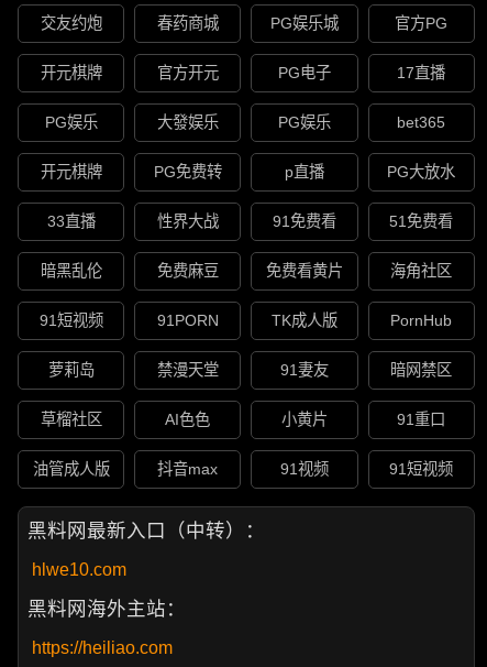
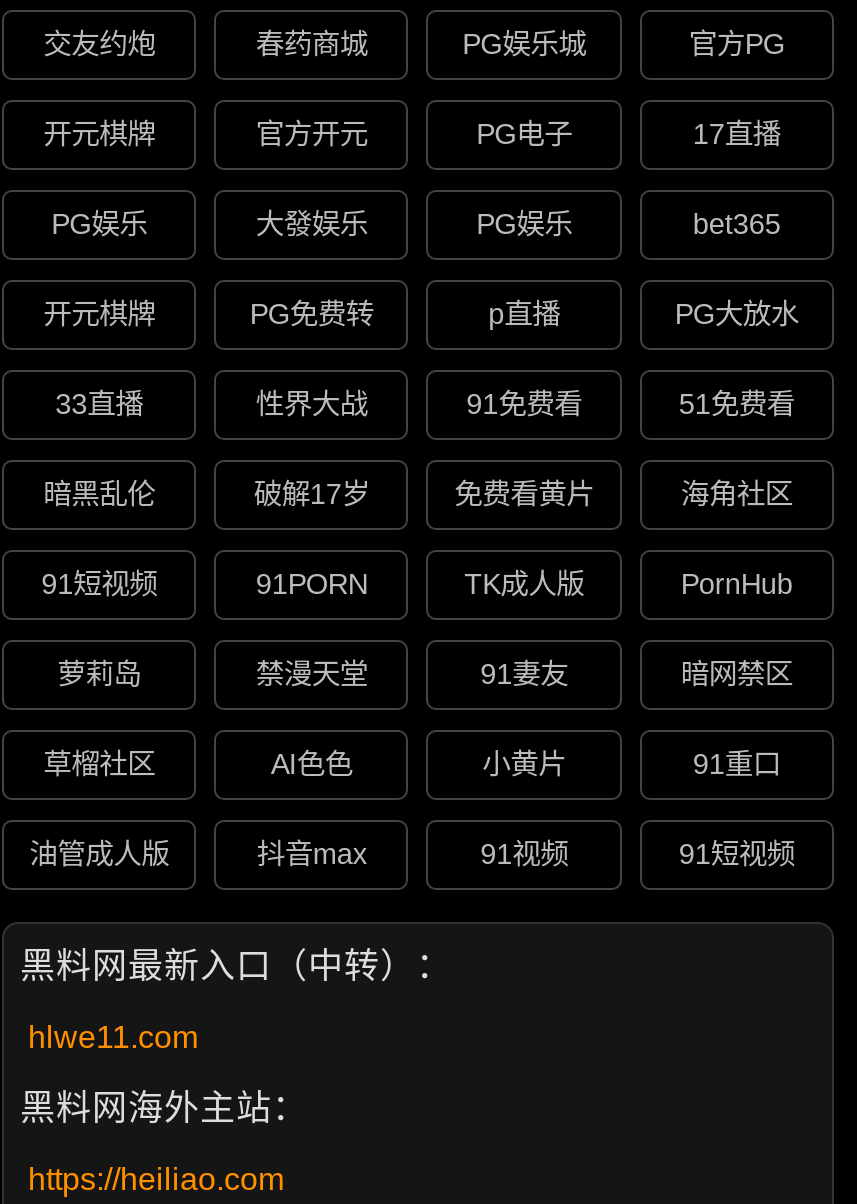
- 免费麻豆
+ 破解17岁

- hlwe10.com
+ hlwe11.com
